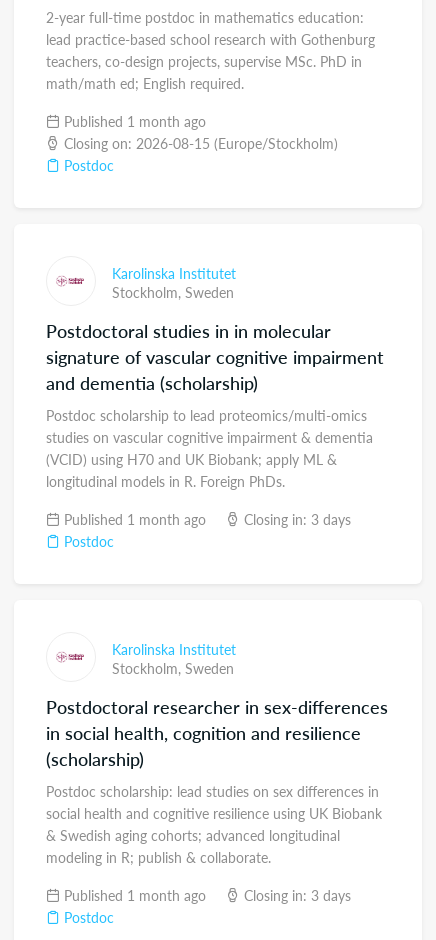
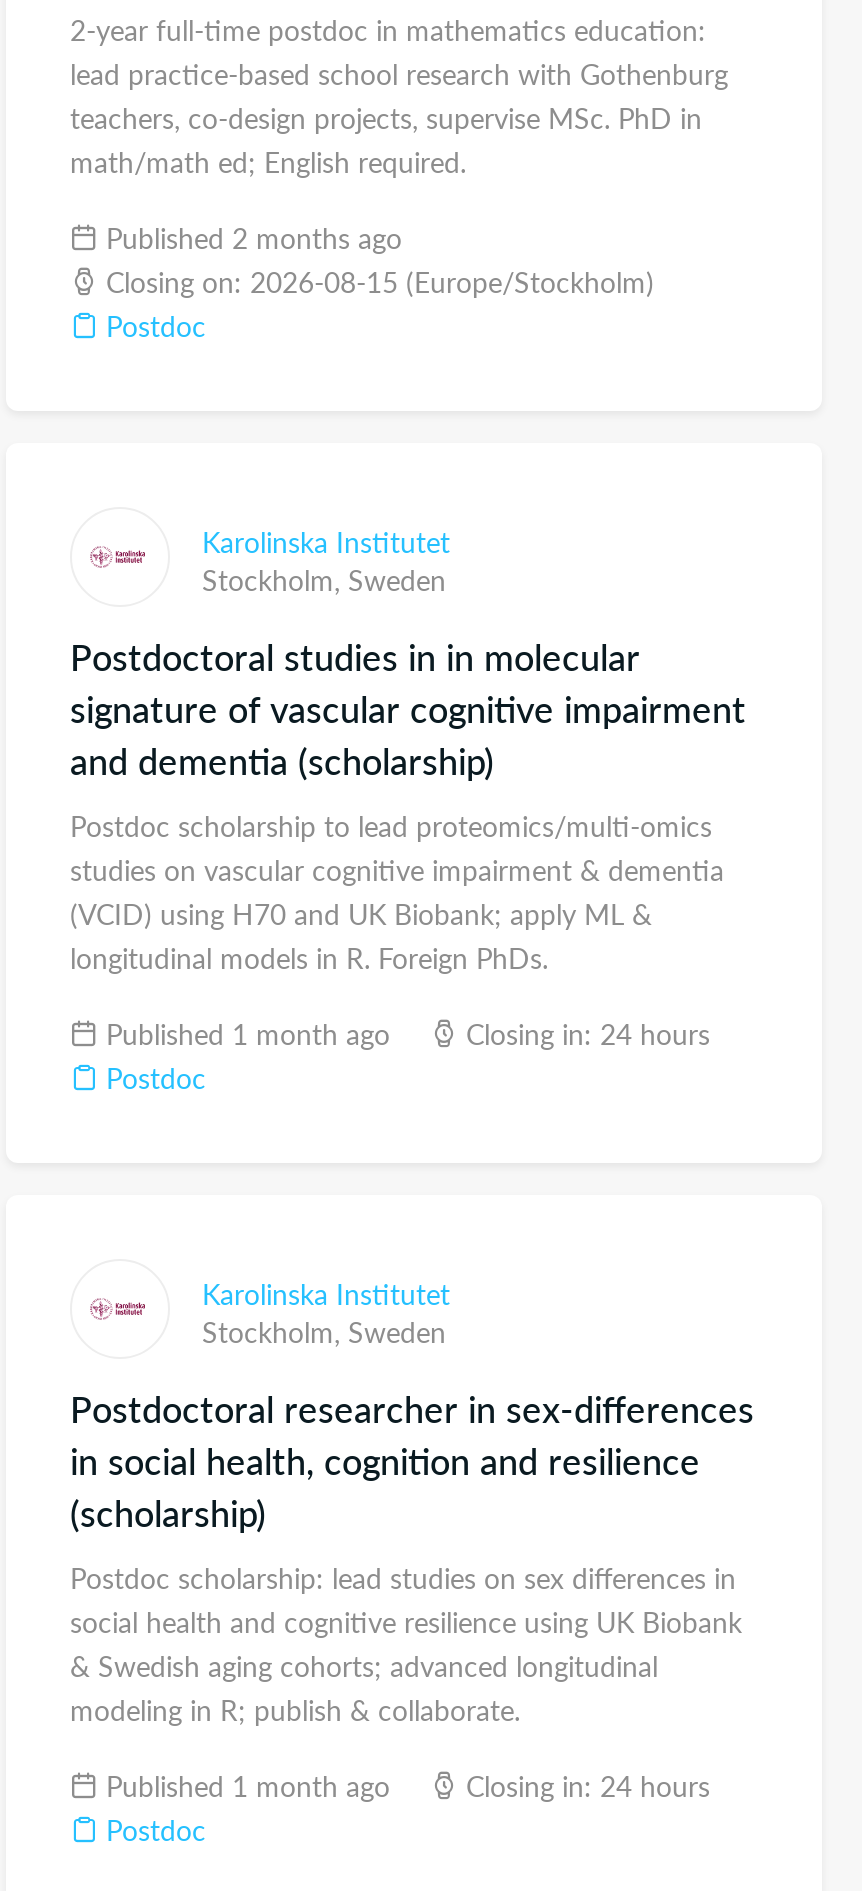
- Published 1 month ago
+ Published 2 months ago

- Closing in: 3 days
+ Closing in: 24 hours

- Closing in: 3 days
+ Closing in: 24 hours
